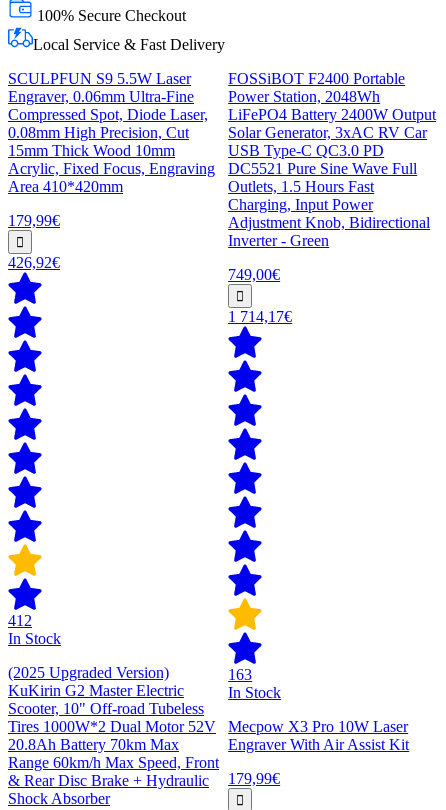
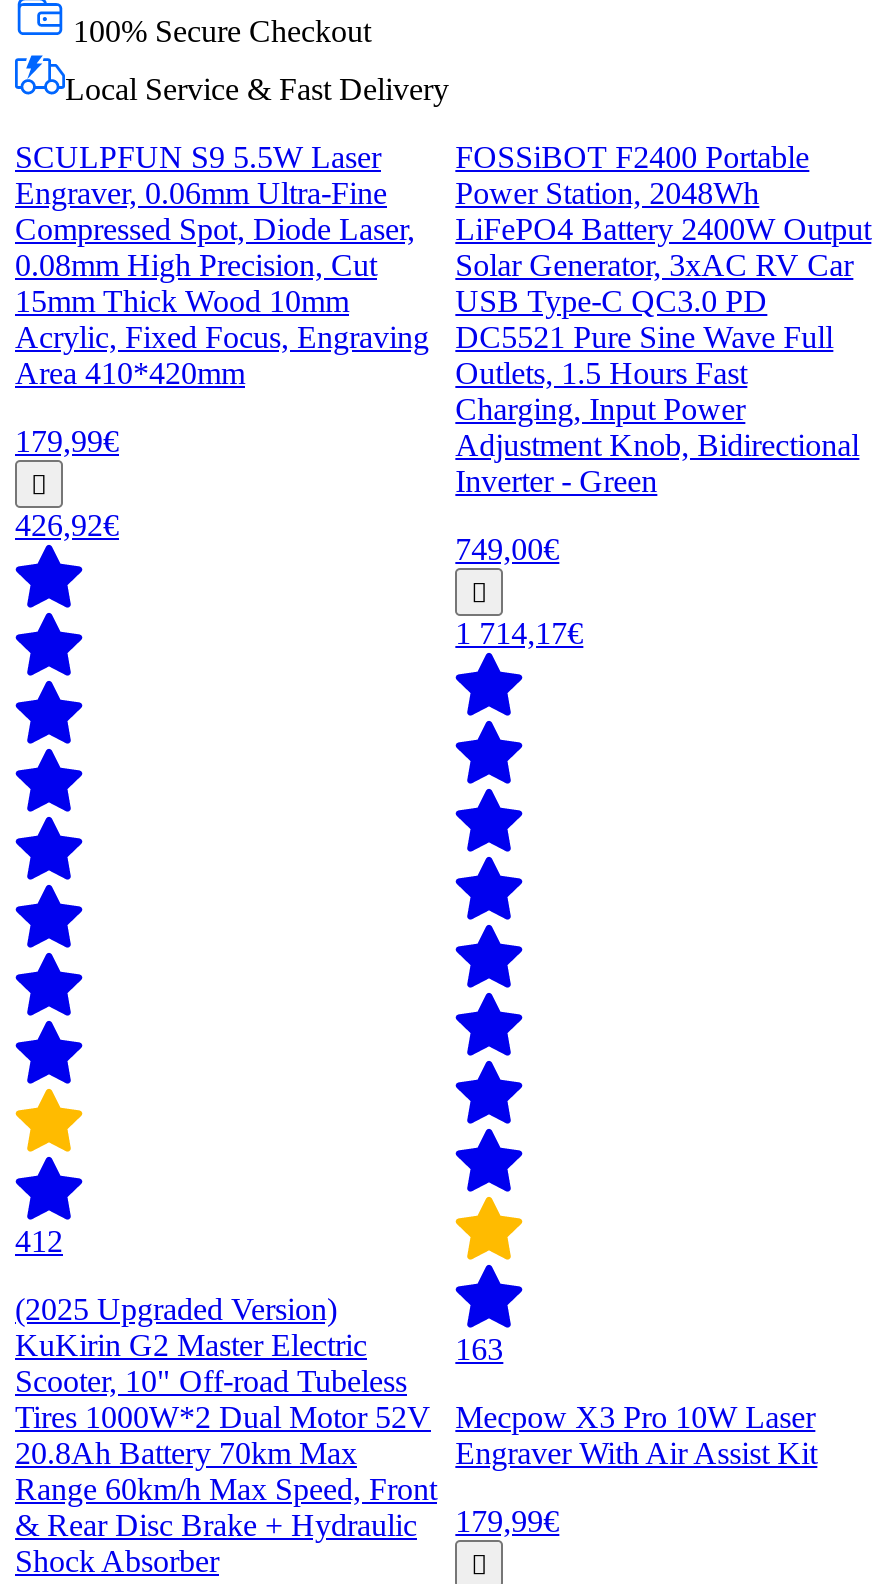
- In Stock

- In Stock
